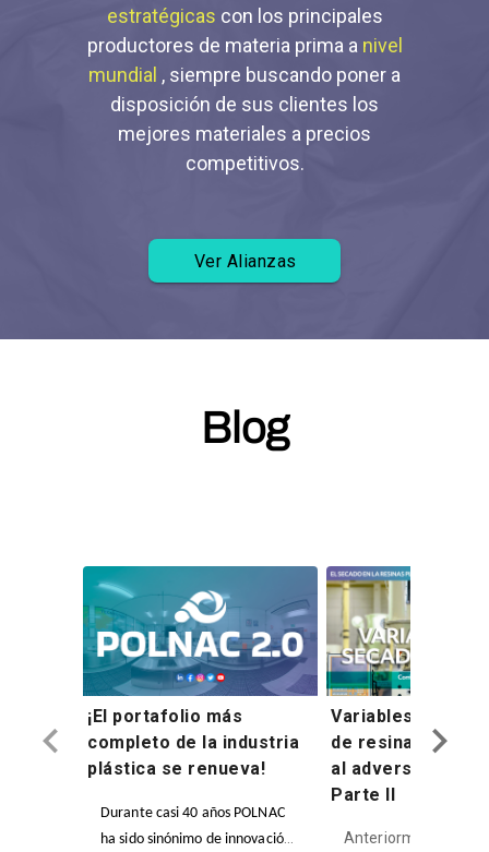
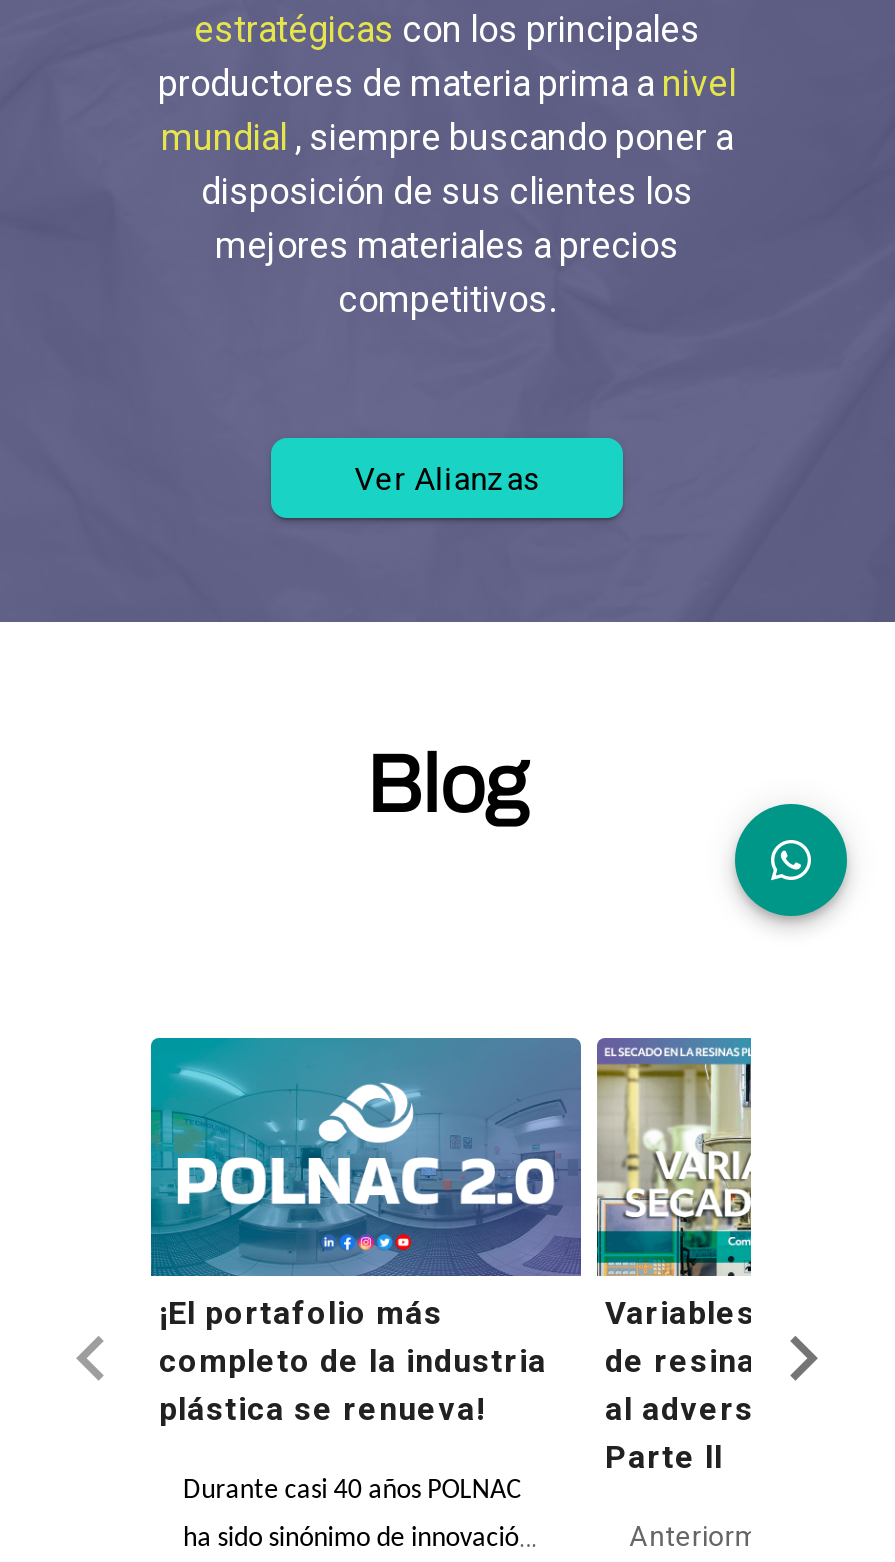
+ [image]
